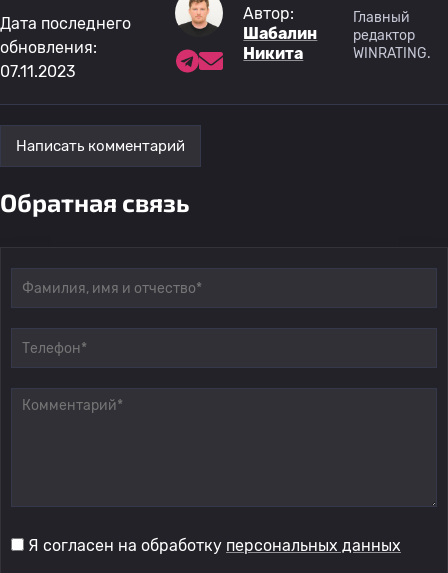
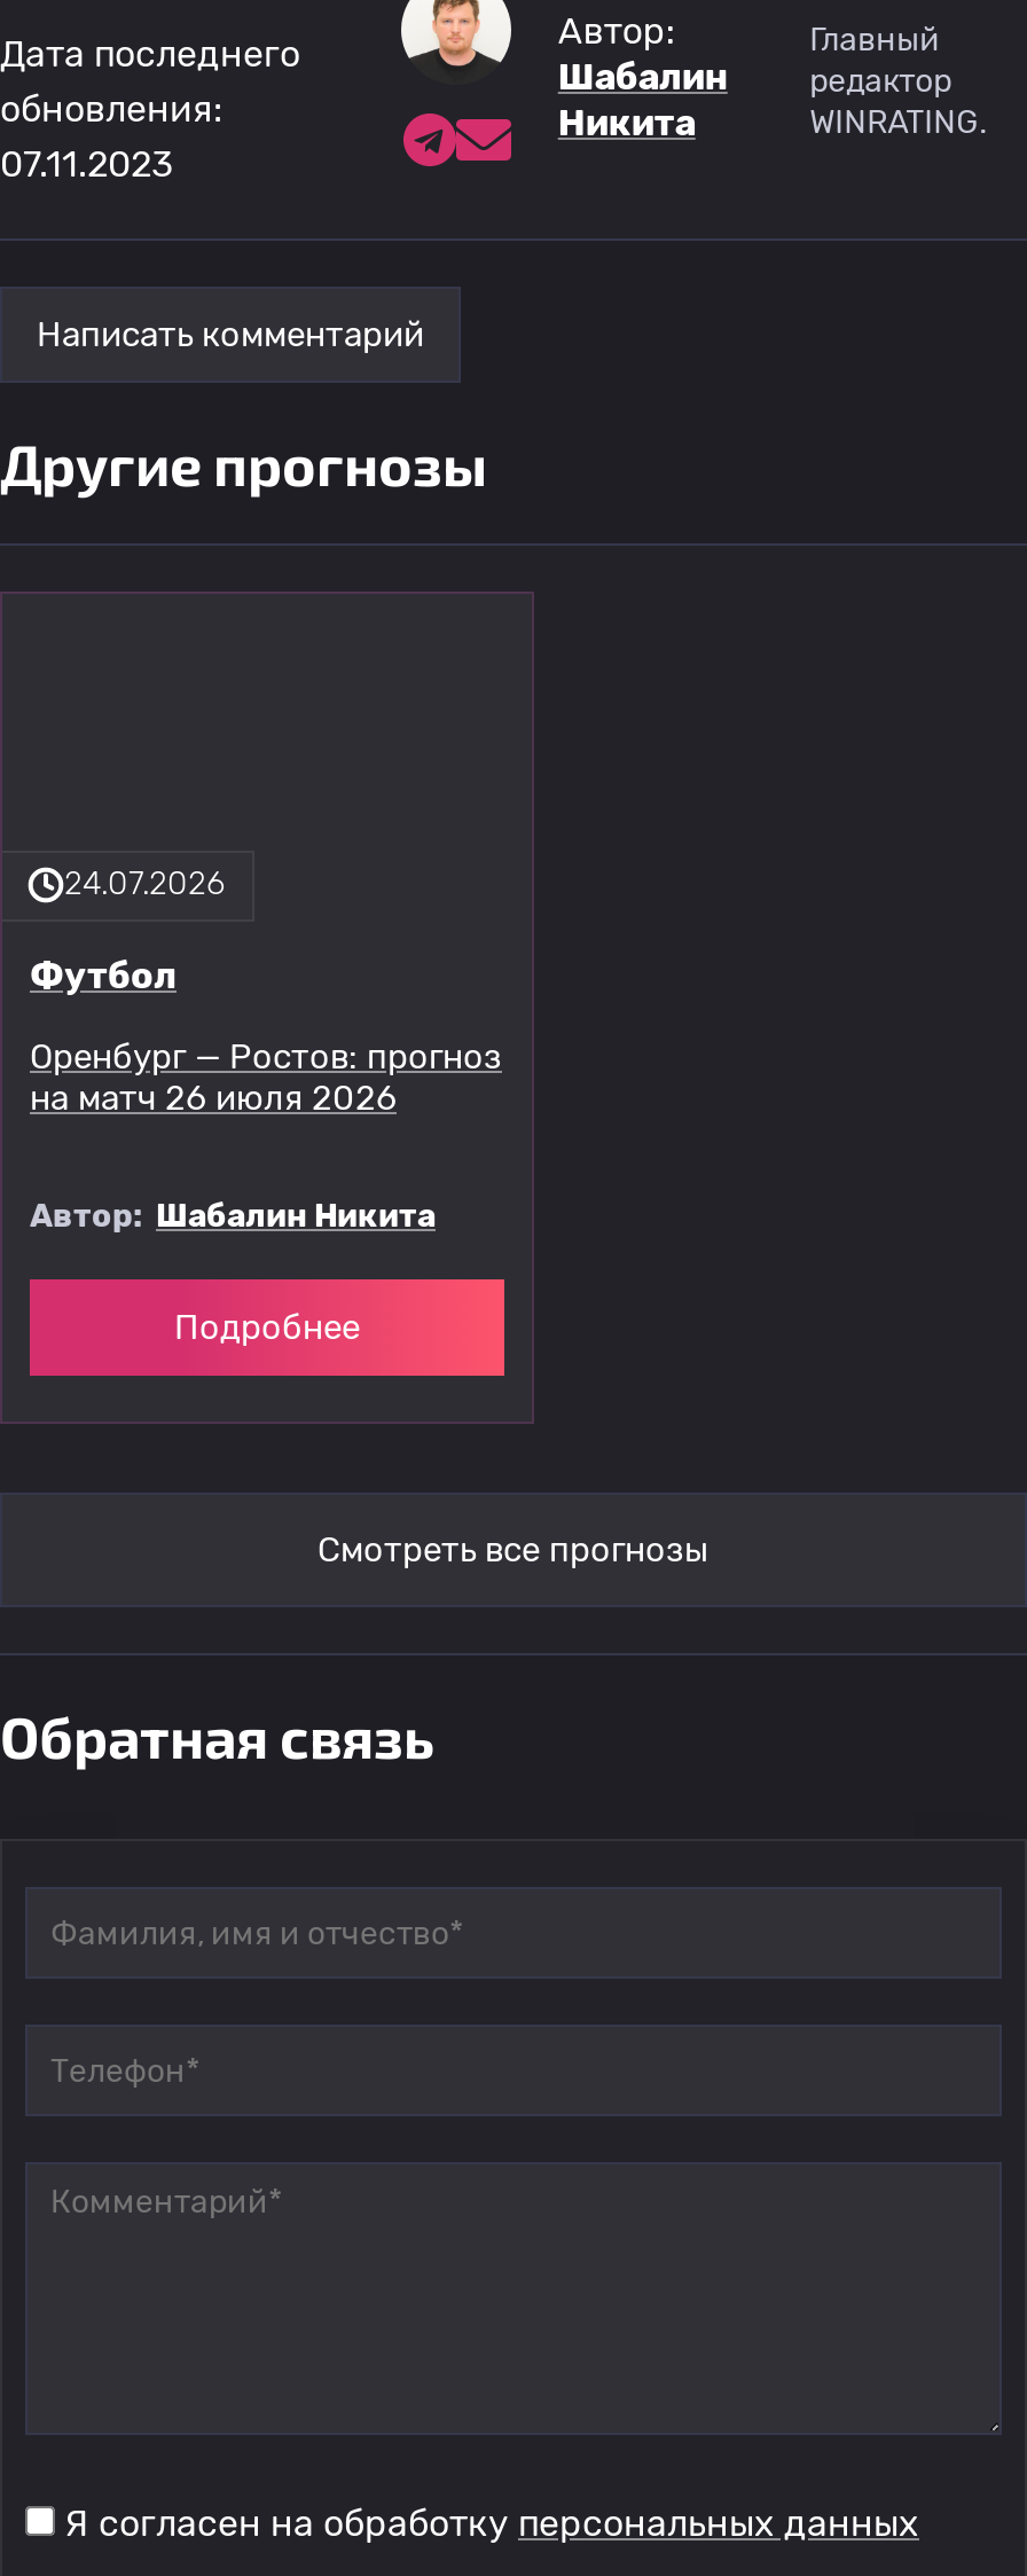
+ Другие прогнозы

+ 24.07.2026
+ Футбол
+ Оренбург — Ростов: прогноз
+ на матч 26 июля 2026
+ Автор: Шабалин Никита
+ Подробнее

+ Смотреть все прогнозы
